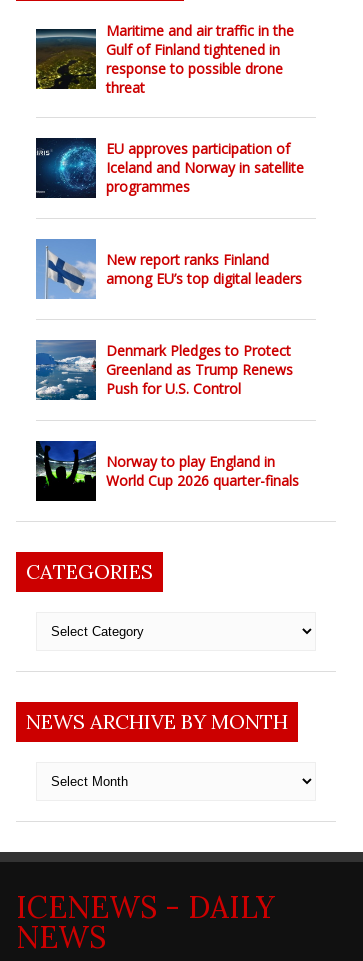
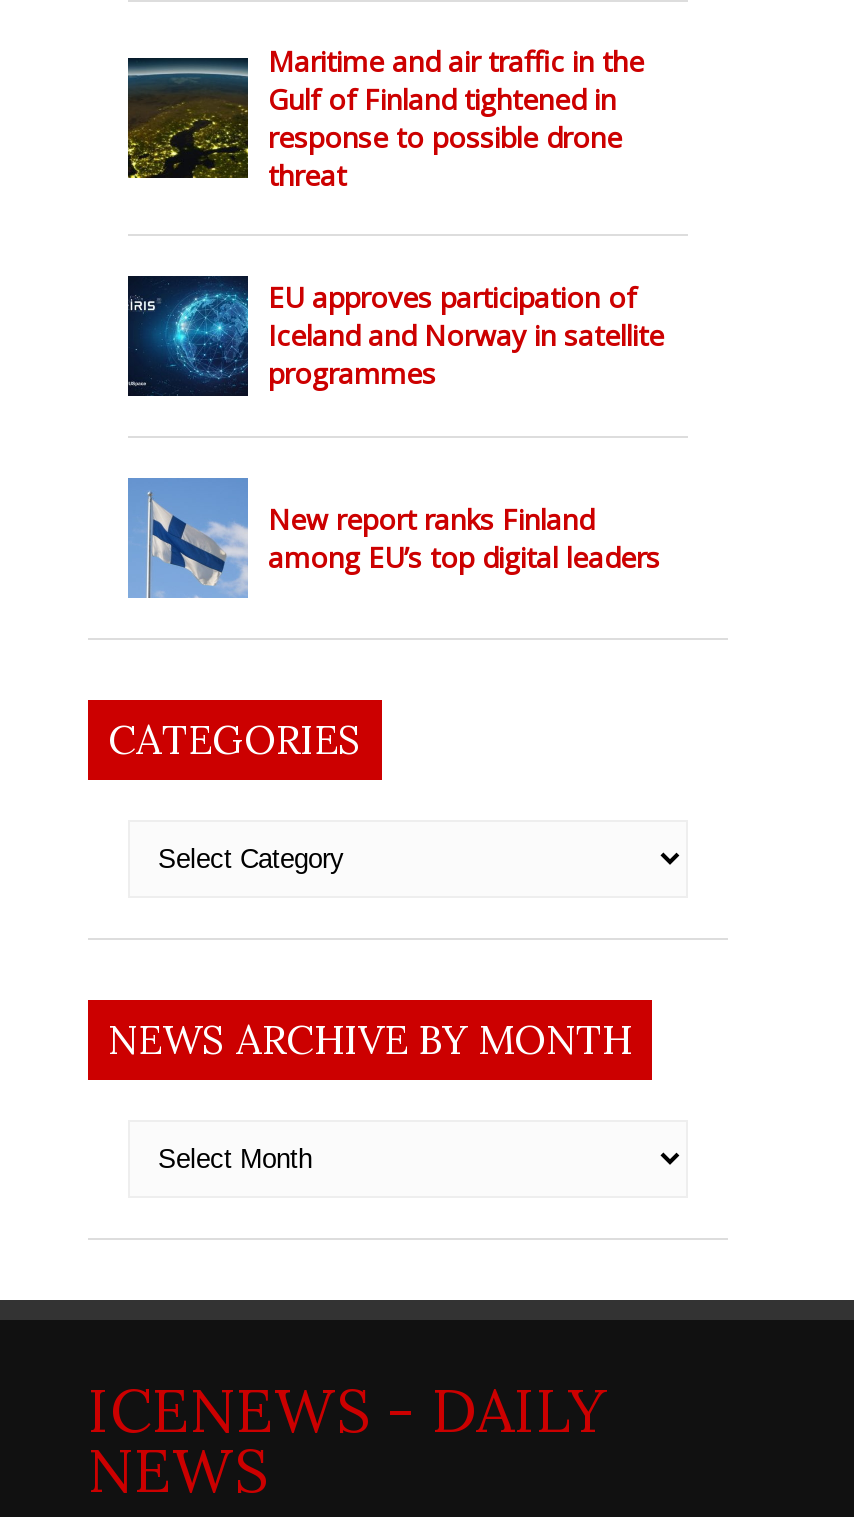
- [image]
- Denmark Pledges to Protect
- Greenland as Trump Renews
- Push for U.S. Control

- [image]
- Norway to play England in
- World Cup 2026 quarter-finals
